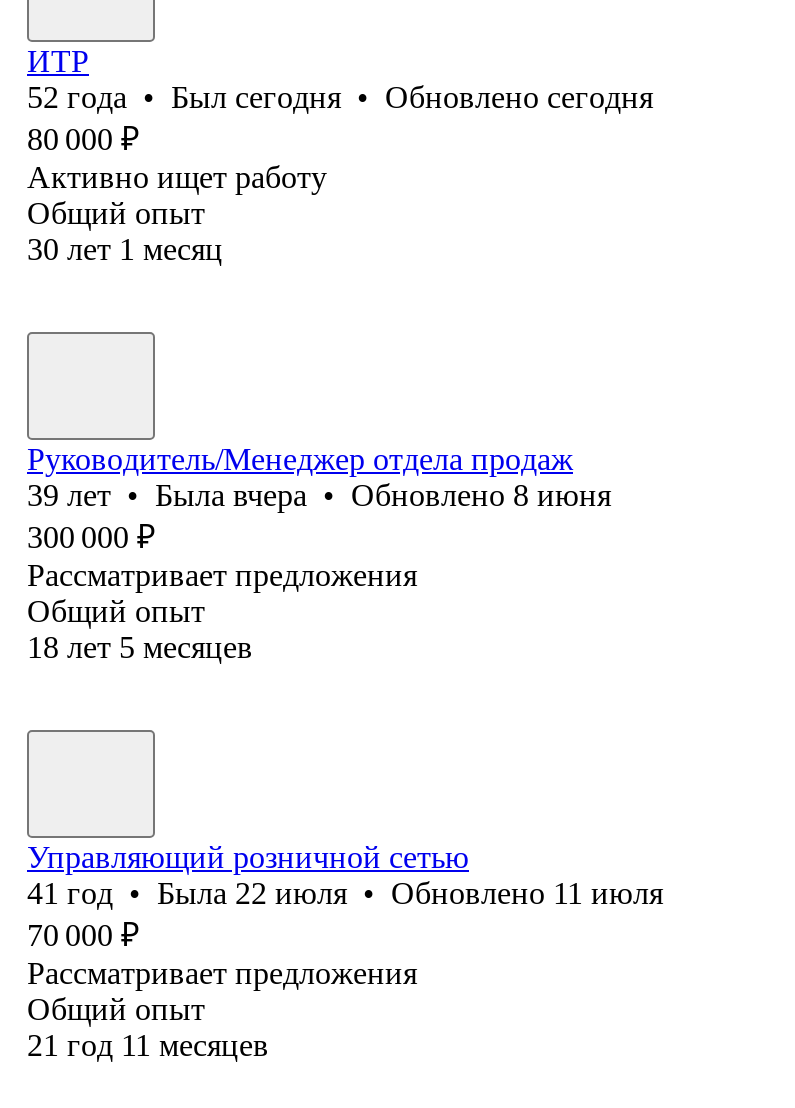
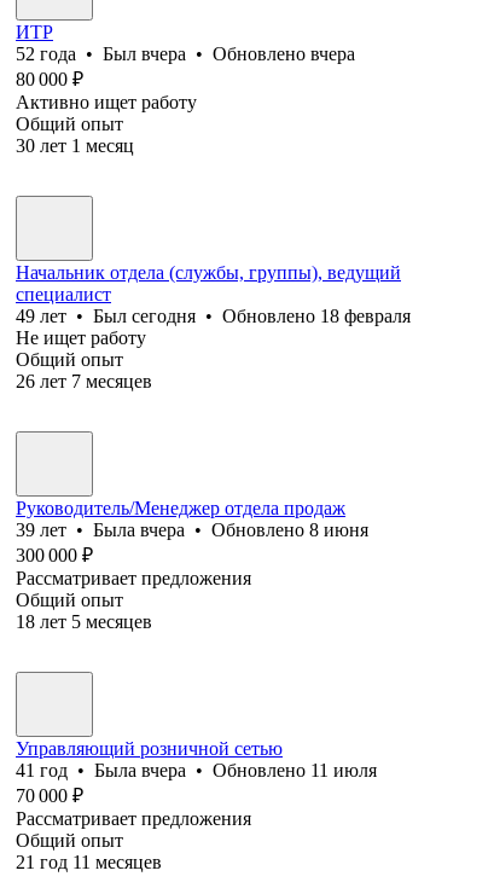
- 52 года • Был сегодня • Обновлено сегодня
+ 52 года • Был вчера • Обновлено вчера

+ Начальник отдела (службы, группы), ведущий
+ специалист
+ 49 лет • Был сегодня • Обновлено 18 февраля
+ Не ищет работу
+ Общий опыт
+ 26 лет 7 месяцев

- 41 год • Была 22 июля • Обновлено 11 июля
+ 41 год • Была вчера • Обновлено 11 июля
